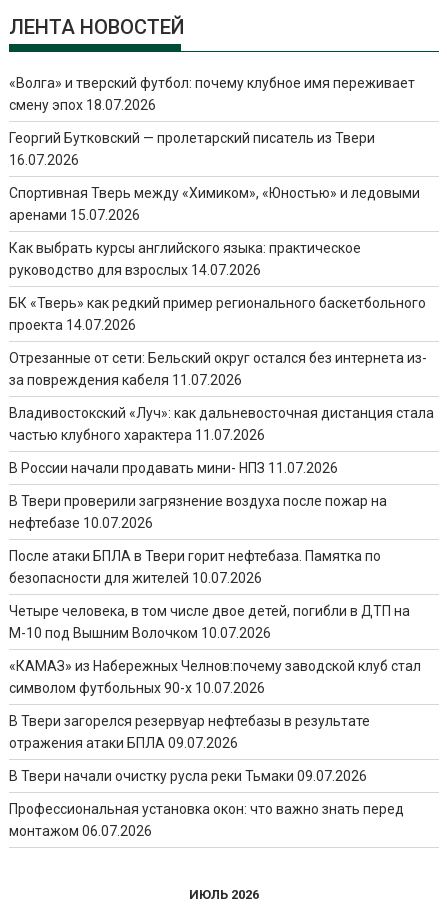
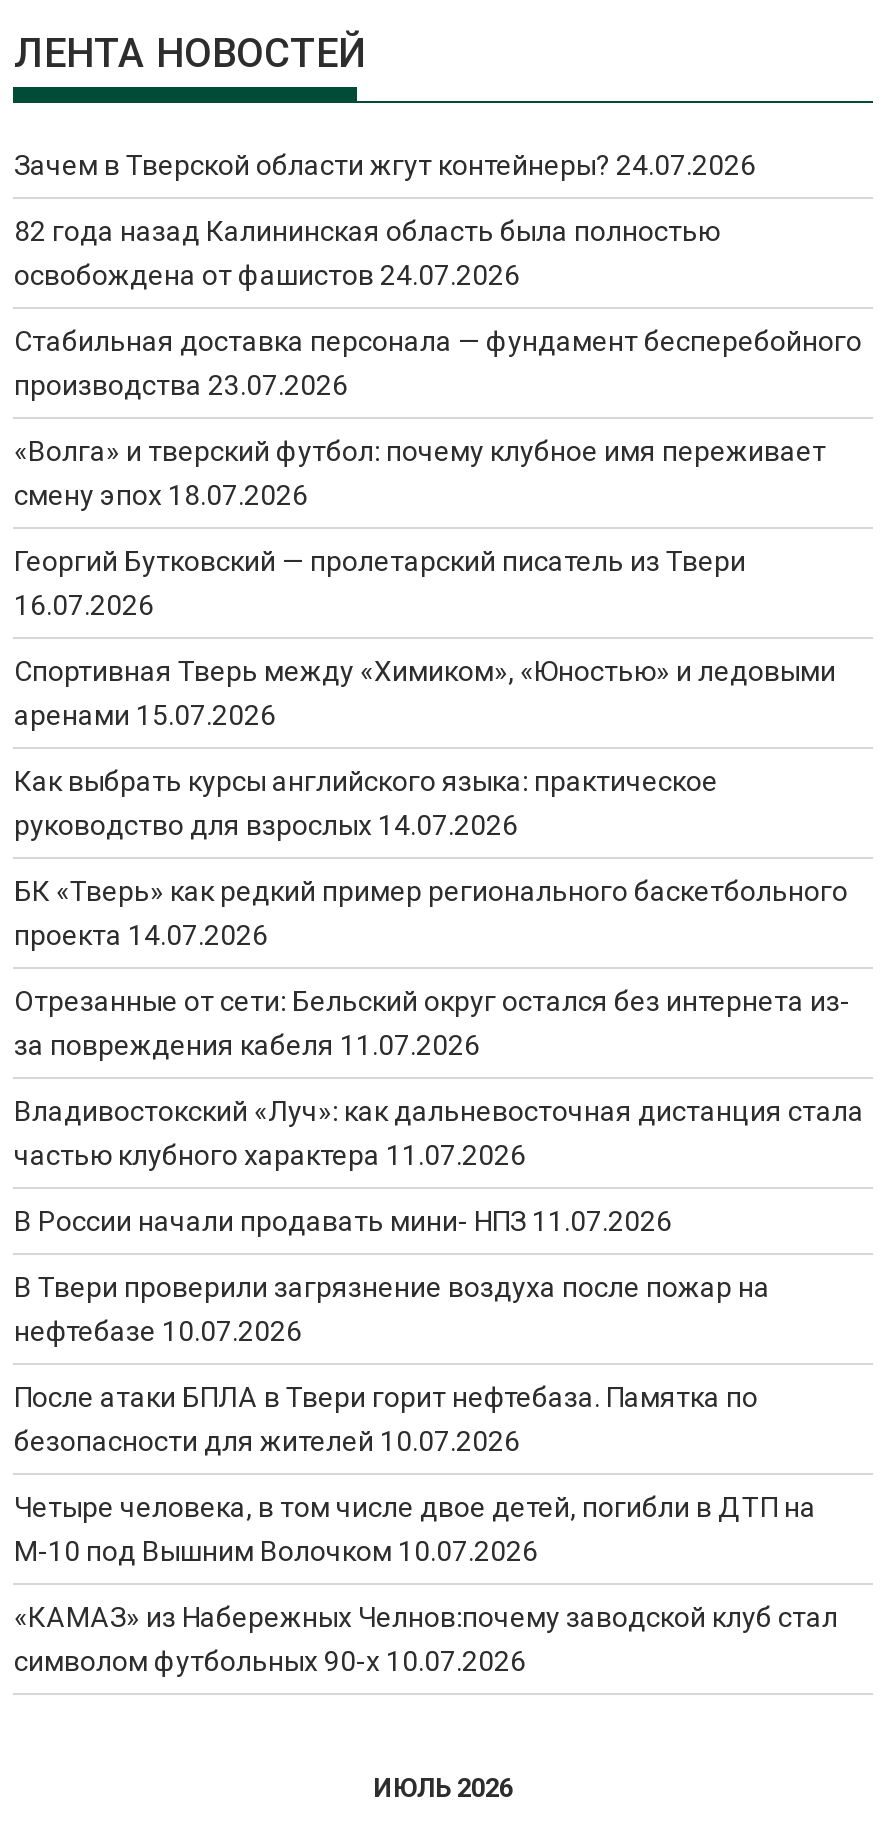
+ Зачем в Тверской области жгут контейнеры? 24.07.2026
+ 82 года назад Калининская область была полностью
+ освобождена от фашистов 24.07.2026
+ Стабильная доставка персонала — фундамент бесперебойного
+ производства 23.07.2026

moved down: «Волга» и тверский футбол: почему клубное имя переживает | смену эпох 18.07.2026 | Георгий Бутковский — пролетарский писатель из Твери | ... | «КАМАЗ» из Набережных Челнов:почему заводской клуб стал | символом футбольных 90-х 10.07.2026

- В Твери загорелся резервуар нефтебазы в результате
- отражения атаки БПЛА 09.07.2026
- В Твери начали очистку русла реки Тьмаки 09.07.2026
- Профессиональная установка окон: что важно знать перед
- монтажом 06.07.2026
